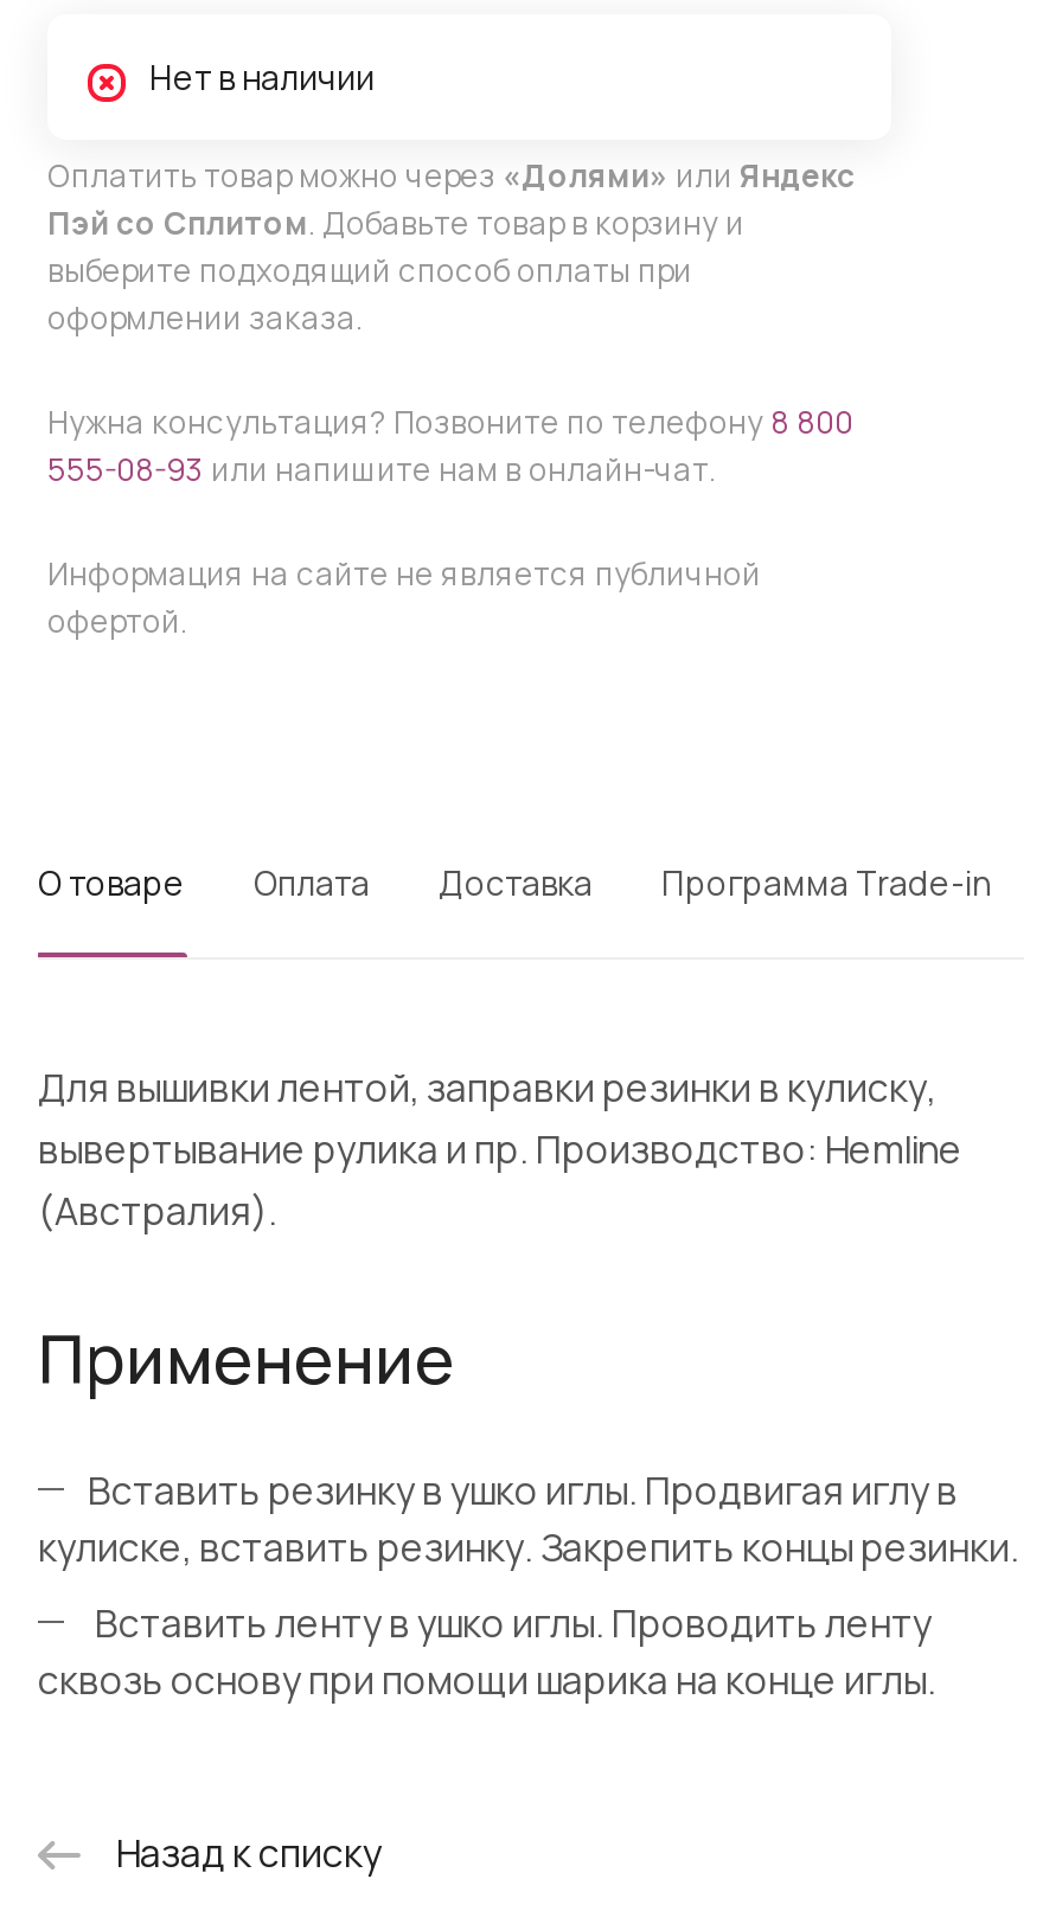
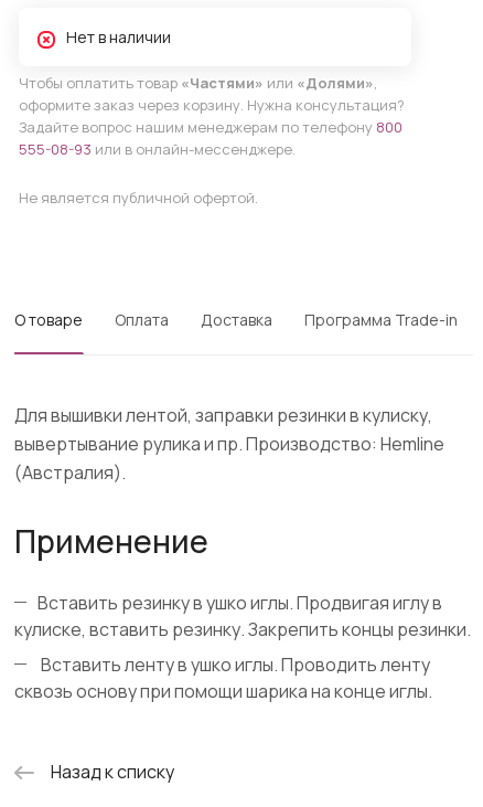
- Оплатить товар можно через «Долями» или Яндекс
- Пэй со Сплитом. Добавьте товар в корзину и
- выберите подходящий способ оплаты при
- оформлении заказа.
- Нужна консультация? Позвоните по телефону 8 800
- 555-08-93 или напишите нам в онлайн-чат.
- Информация на сайте не является публичной
- офертой.
+ Чтобы оплатить товар «Частями» или «Долями»,
+ оформите заказ через корзину. Нужна консультация?
+ Задайте вопрос нашим менеджерам по телефону 800
+ 555-08-93 или в онлайн-мессенджере.
+ Не является публичной офертой.
